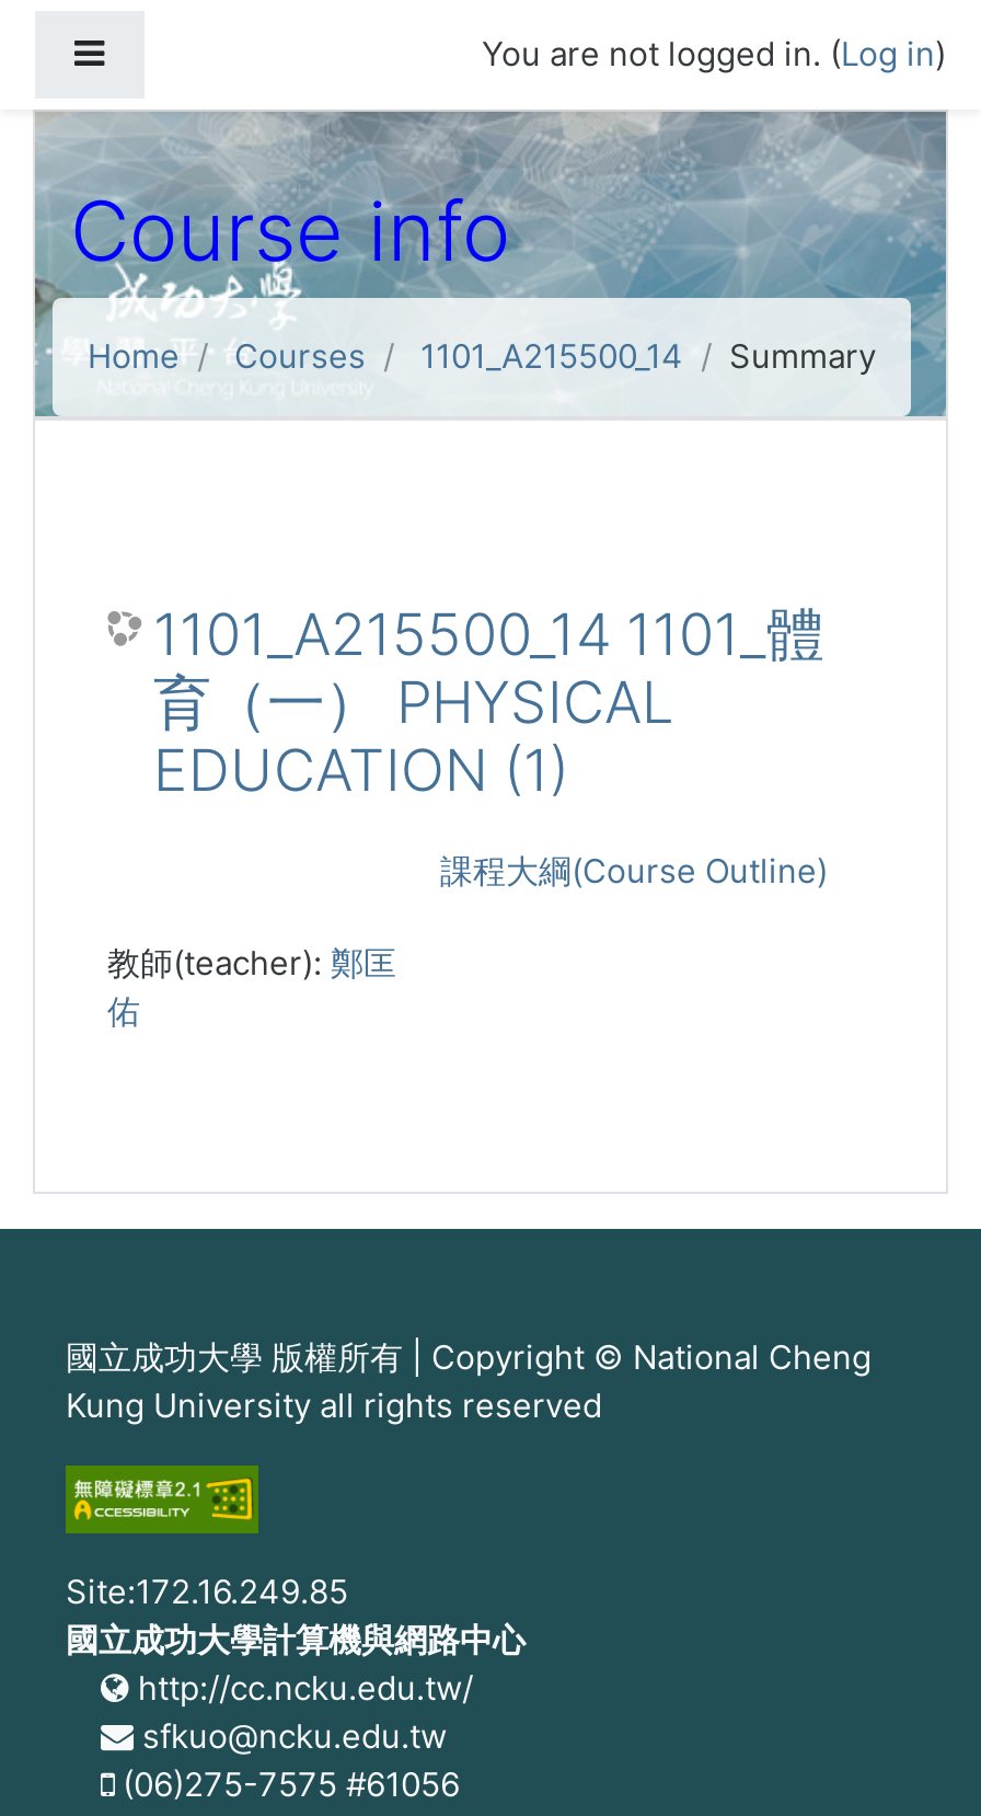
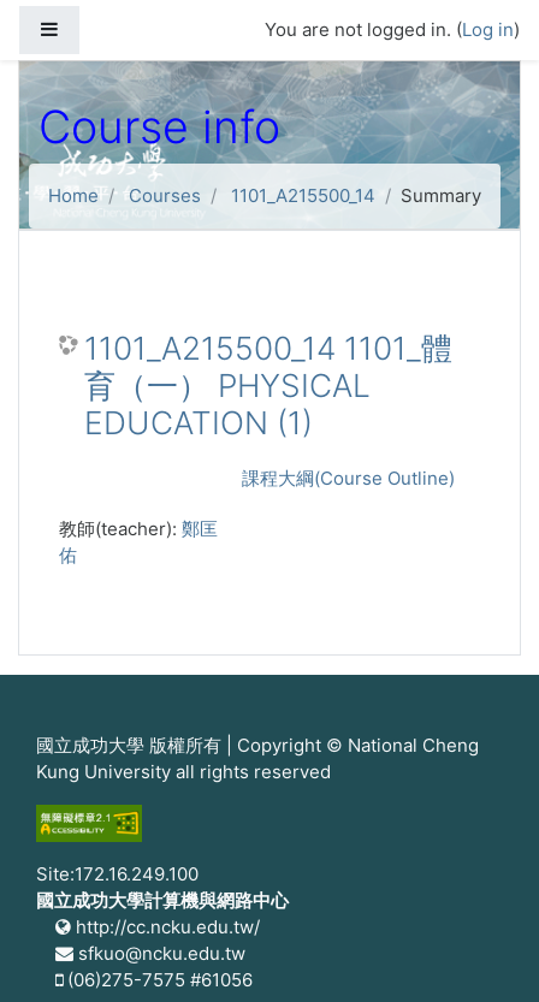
- Site:172.16.249.85
+ Site:172.16.249.100
